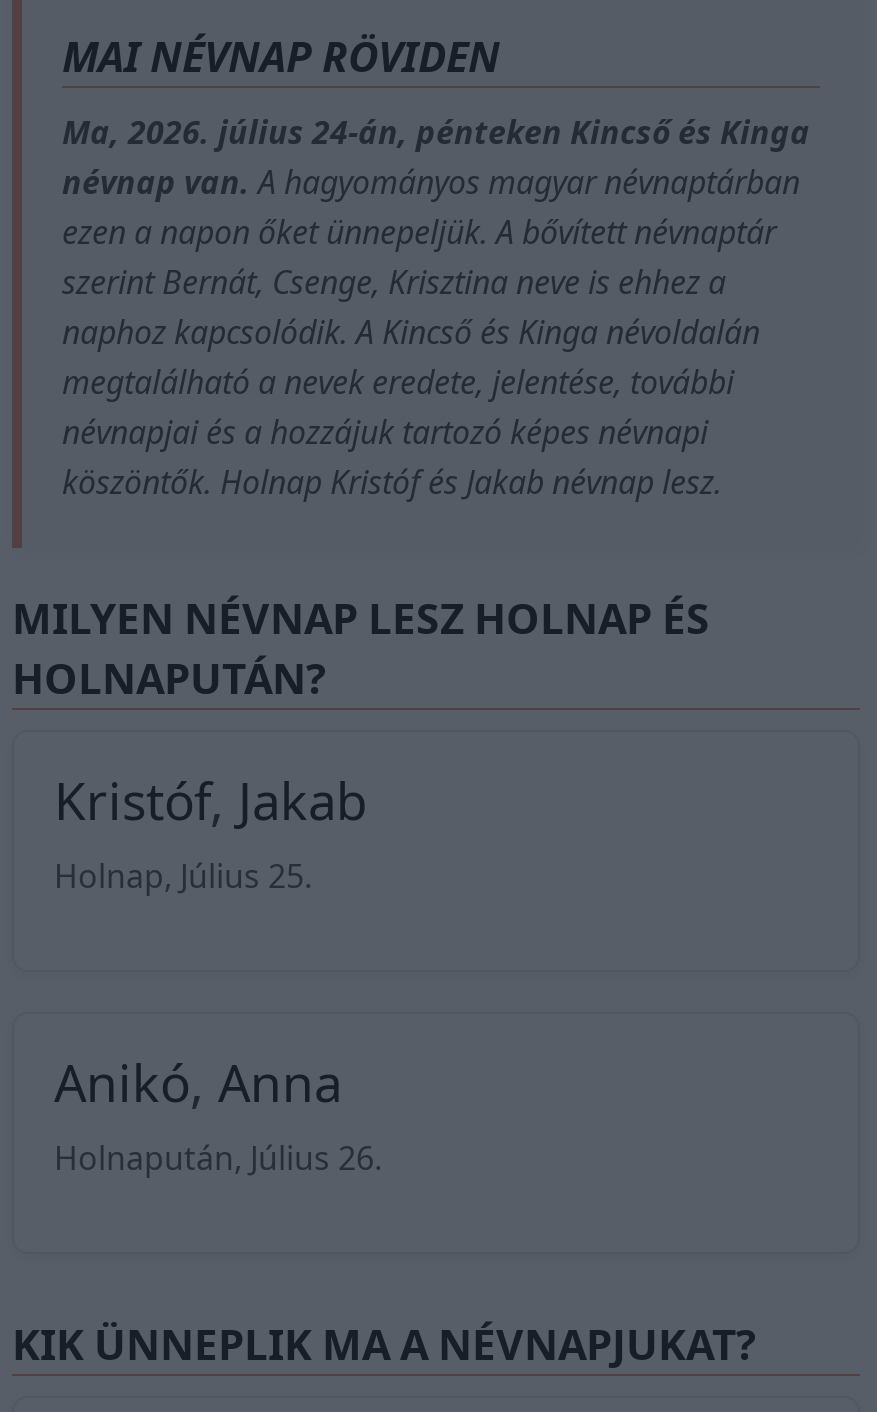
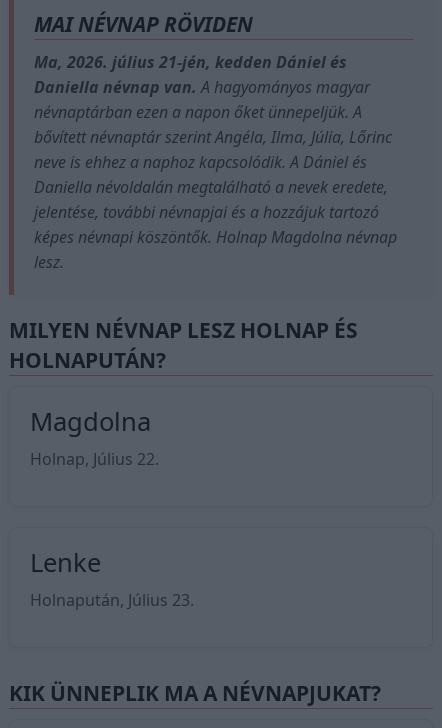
- Ma, 2026. július 24-án, pénteken Kincső és Kinga
- névnap van. A hagyományos magyar névnaptárban
- ezen a napon őket ünnepeljük. A bővített névnaptár
- szerint Bernát, Csenge, Krisztina neve is ehhez a
- naphoz kapcsolódik. A Kincső és Kinga névoldalán
- megtalálható a nevek eredete, jelentése, további
- névnapjai és a hozzájuk tartozó képes névnapi
- köszöntők. Holnap Kristóf és Jakab névnap lesz.
+ Ma, 2026. július 21-jén, kedden Dániel és
+ Daniella névnap van. A hagyományos magyar
+ névnaptárban ezen a napon őket ünnepeljük. A
+ bővített névnaptár szerint Angéla, Ilma, Júlia, Lőrinc
+ neve is ehhez a naphoz kapcsolódik. A Dániel és
+ Daniella névoldalán megtalálható a nevek eredete,
+ jelentése, további névnapjai és a hozzájuk tartozó
+ képes névnapi köszöntők. Holnap Magdolna névnap
+ lesz.

- Kristóf, Jakab
- Holnap, Július 25.
+ Magdolna
+ Holnap, Július 22.

- Anikó, Anna
- Holnapután, Július 26.
+ Lenke
+ Holnapután, Július 23.
